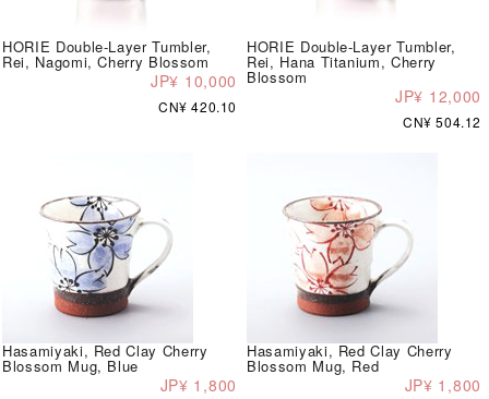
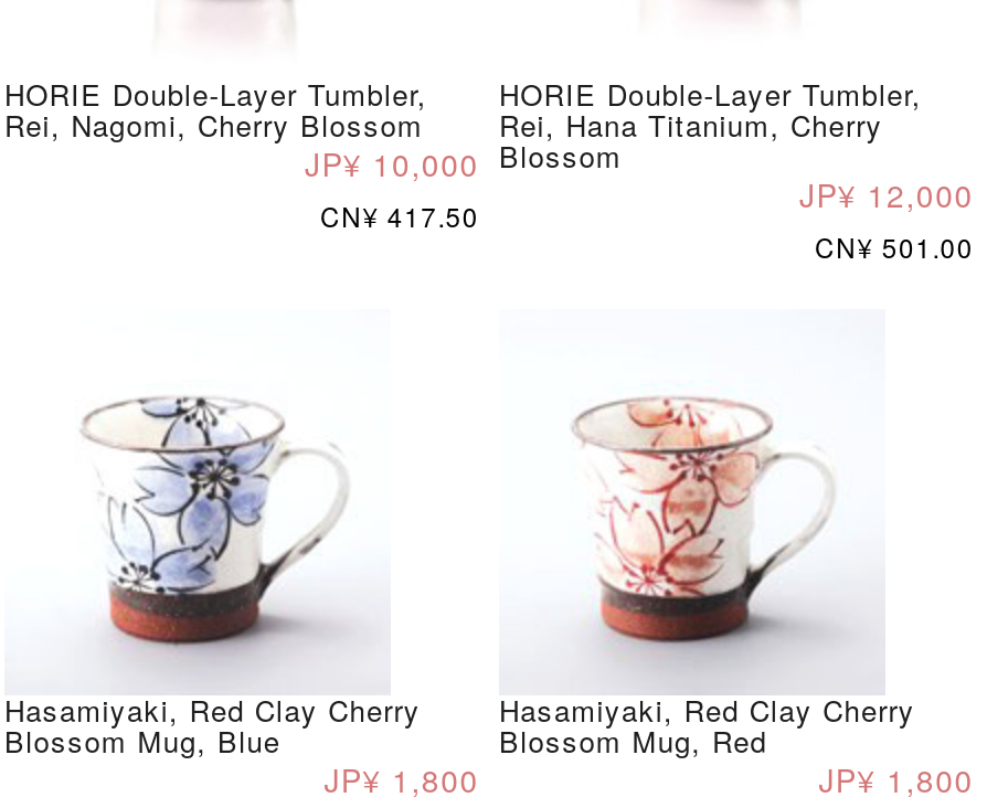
- CN¥ 420.10
+ CN¥ 417.50

- CN¥ 504.12
+ CN¥ 501.00
